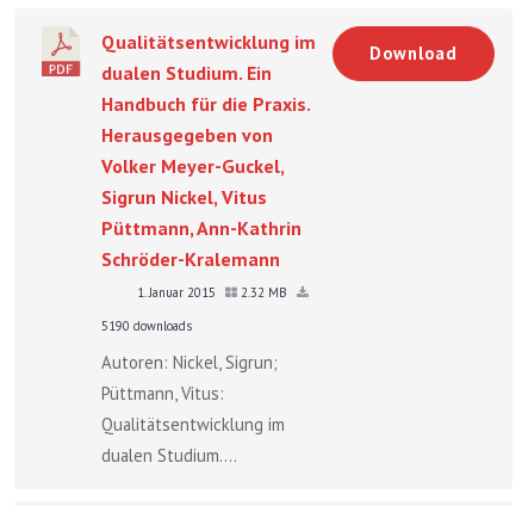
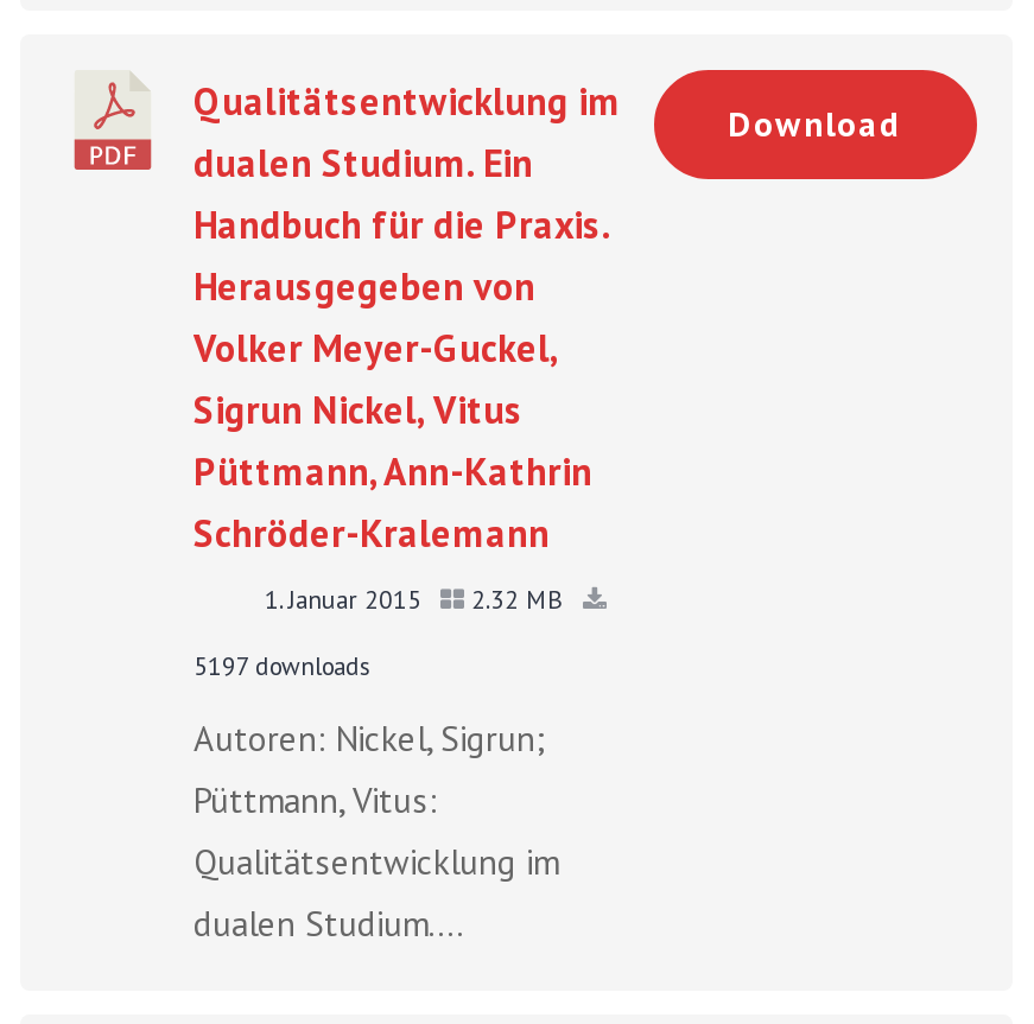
- 5190 downloads
+ 5197 downloads
